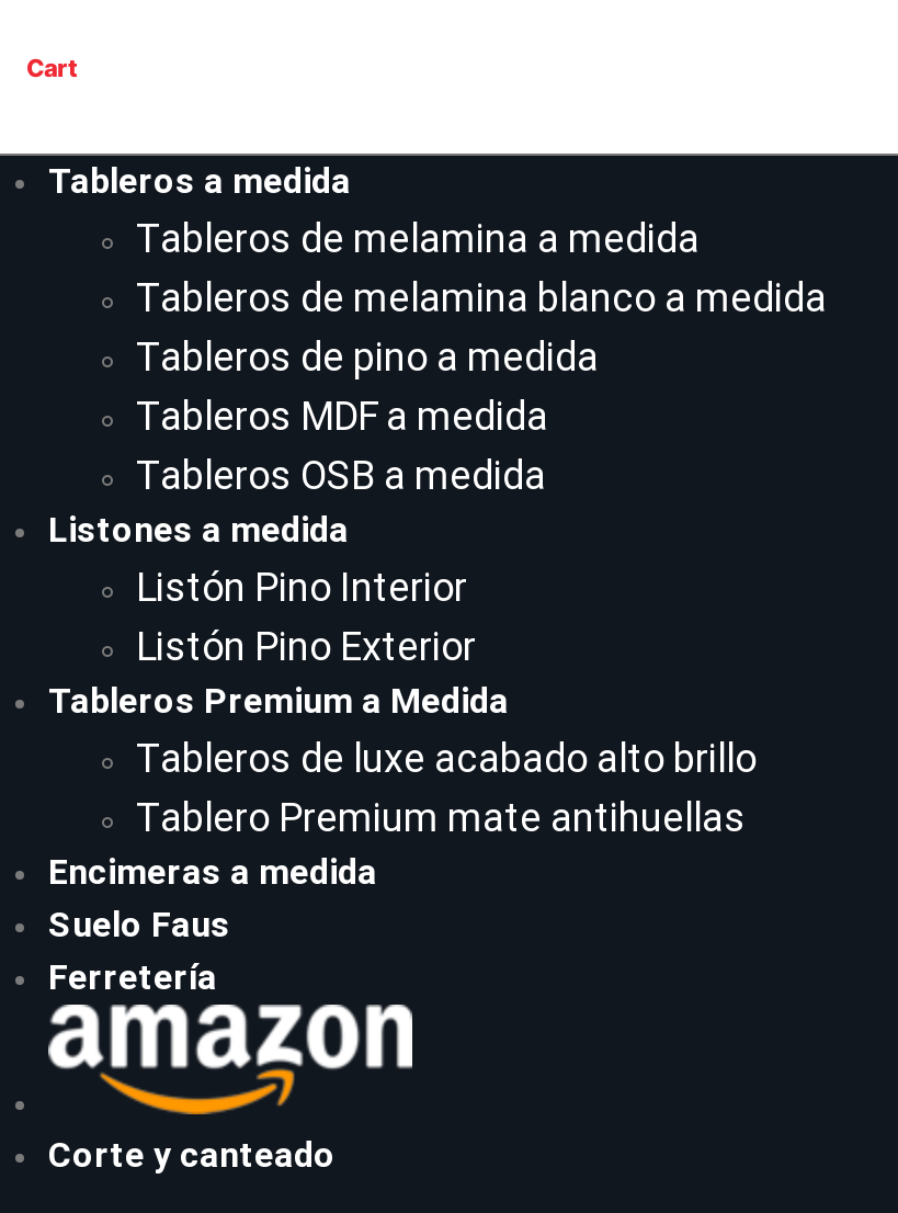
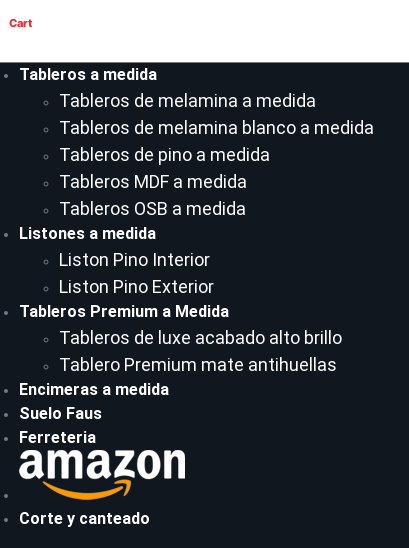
- Listón Pino Interior
+ Liston Pino Interior

- Listón Pino Exterior
+ Liston Pino Exterior

- Ferretería
+ Ferreteria
